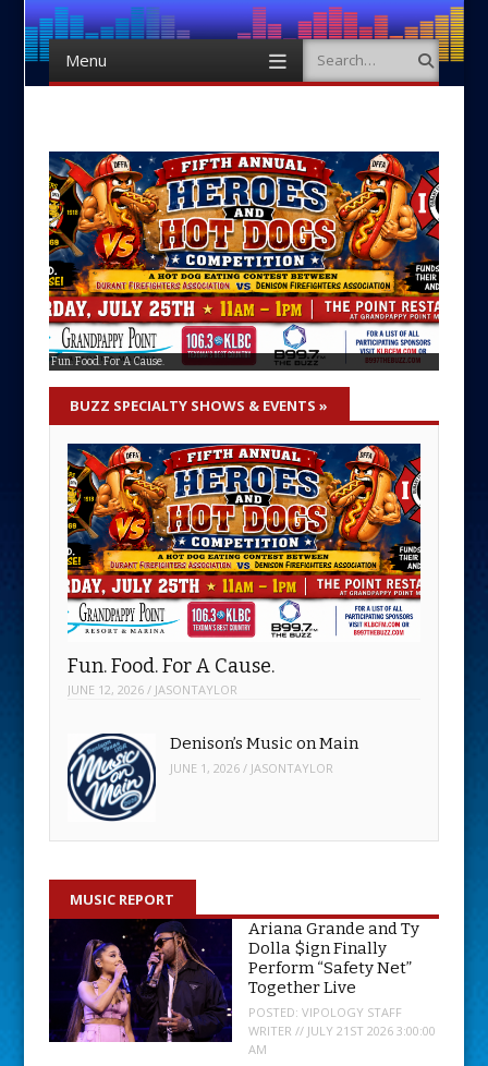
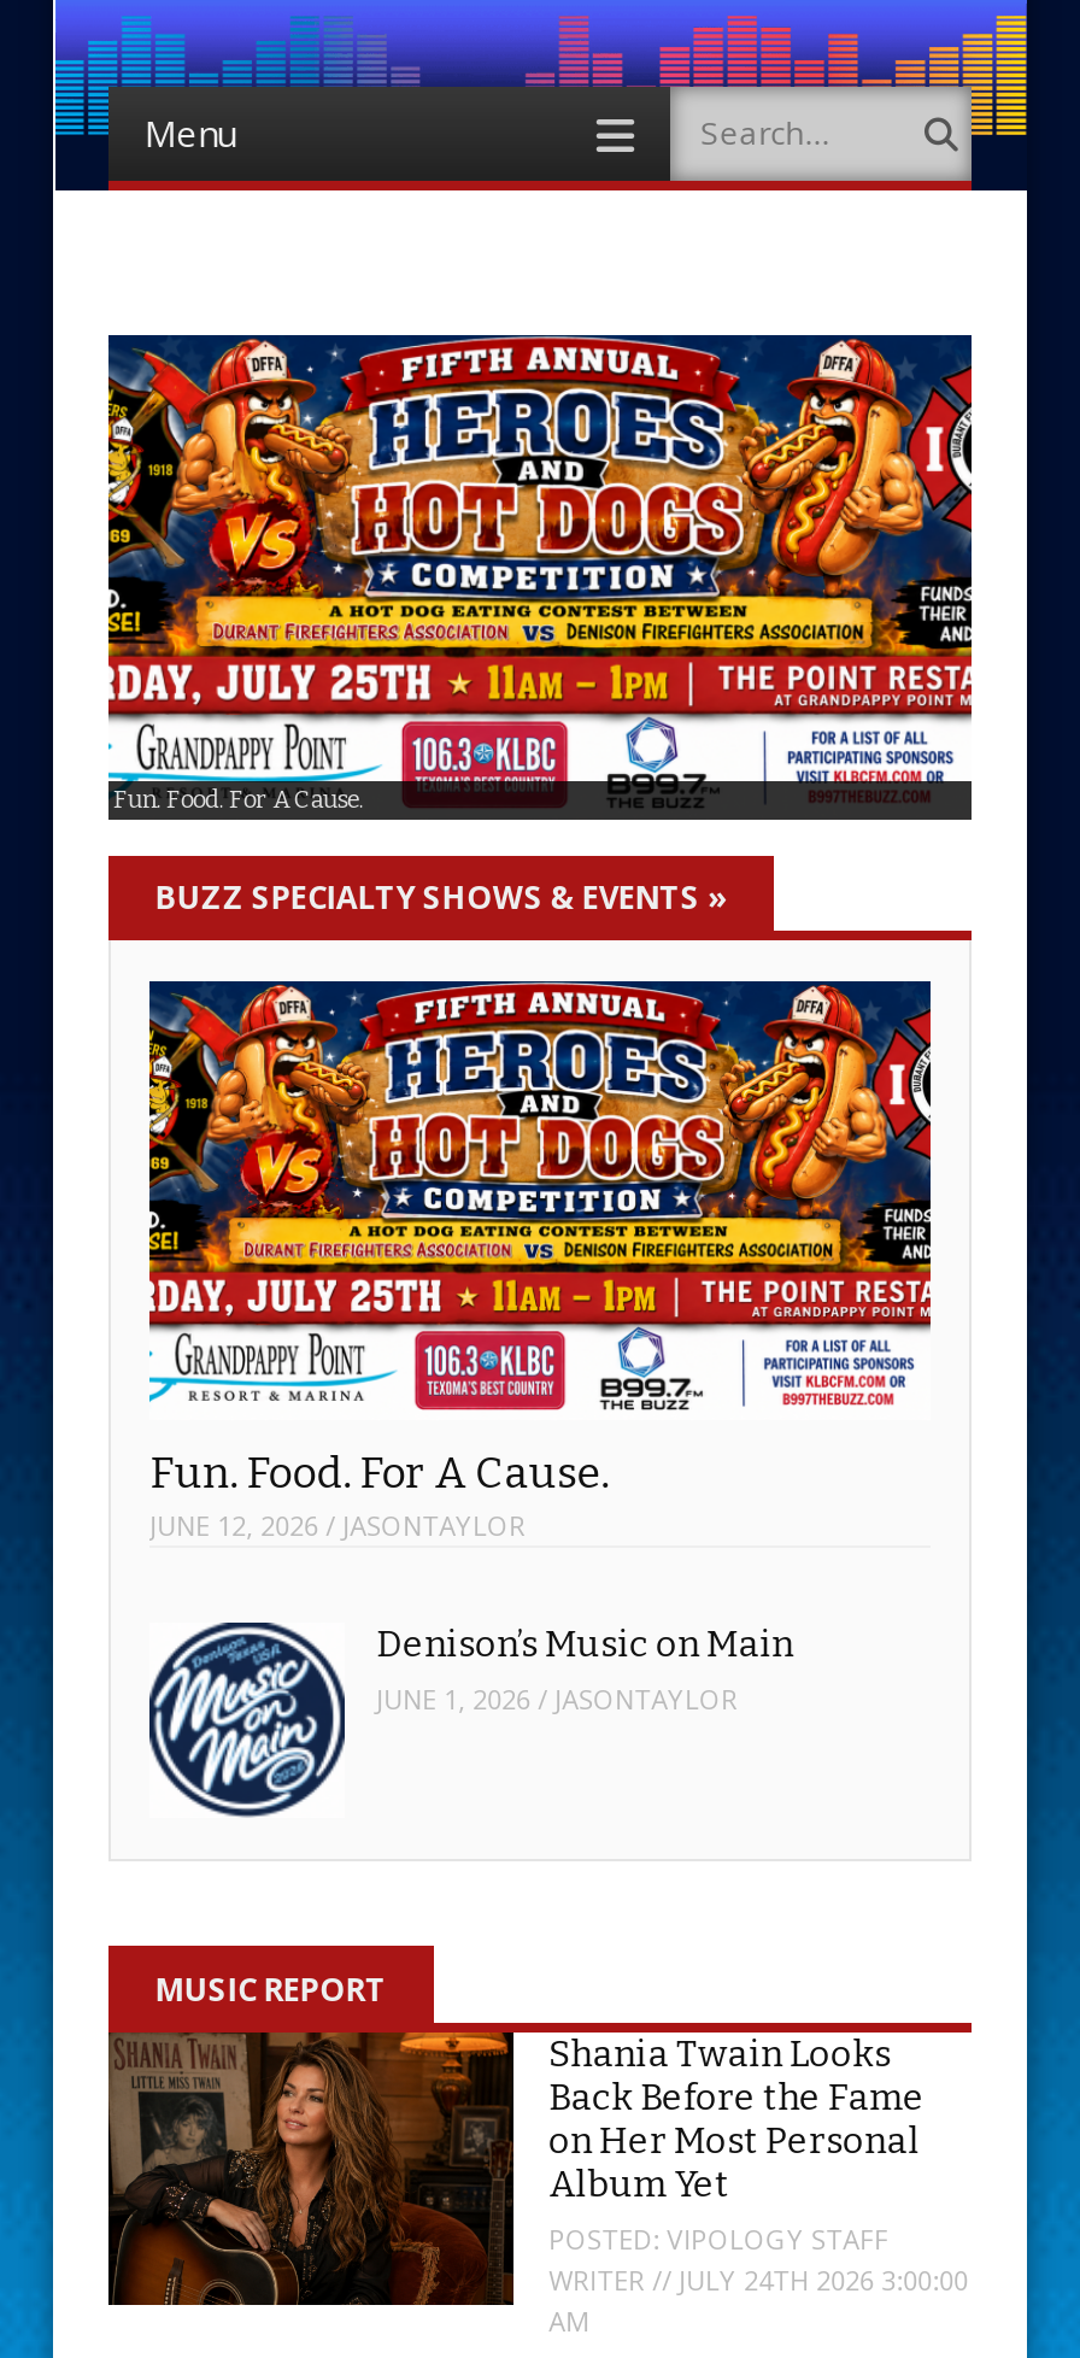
- [image]
- Ariana Grande and Ty
- Dolla $ign Finally
- Perform “Safety Net”
- Together Live
+ [image]
+ Shania Twain Looks
+ Back Before the Fame
+ on Her Most Personal
+ Album Yet

- WRITER // JULY 21ST 2026 3:00:00
+ WRITER // JULY 24TH 2026 3:00:00
